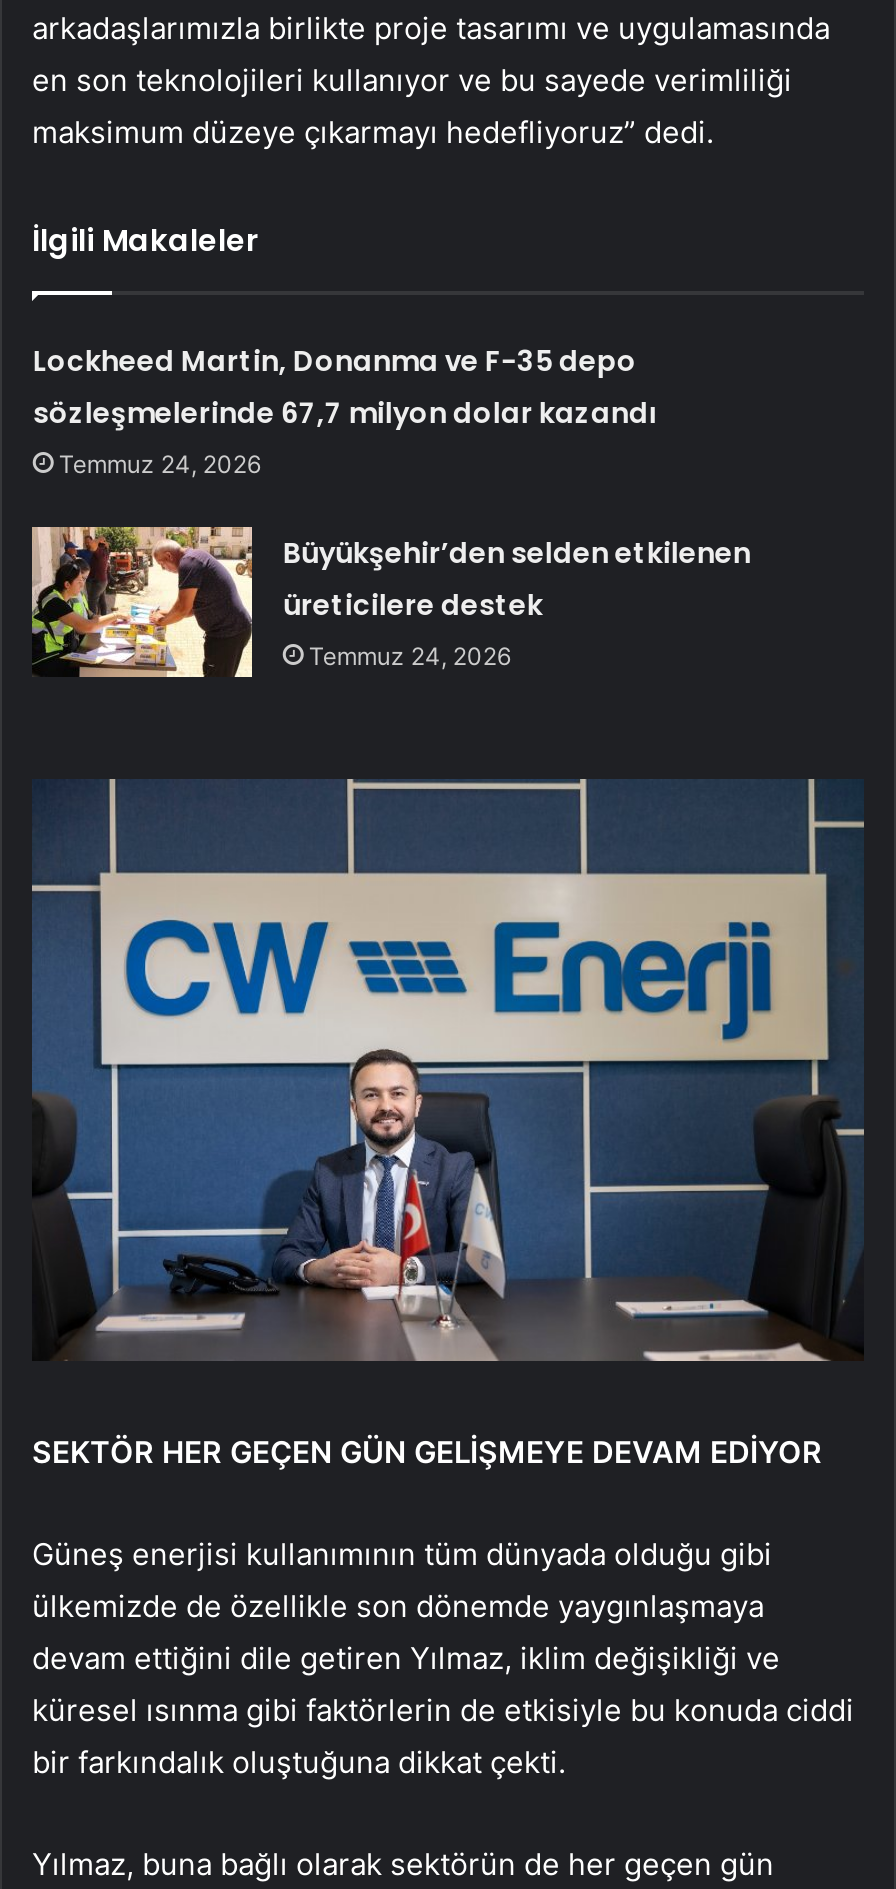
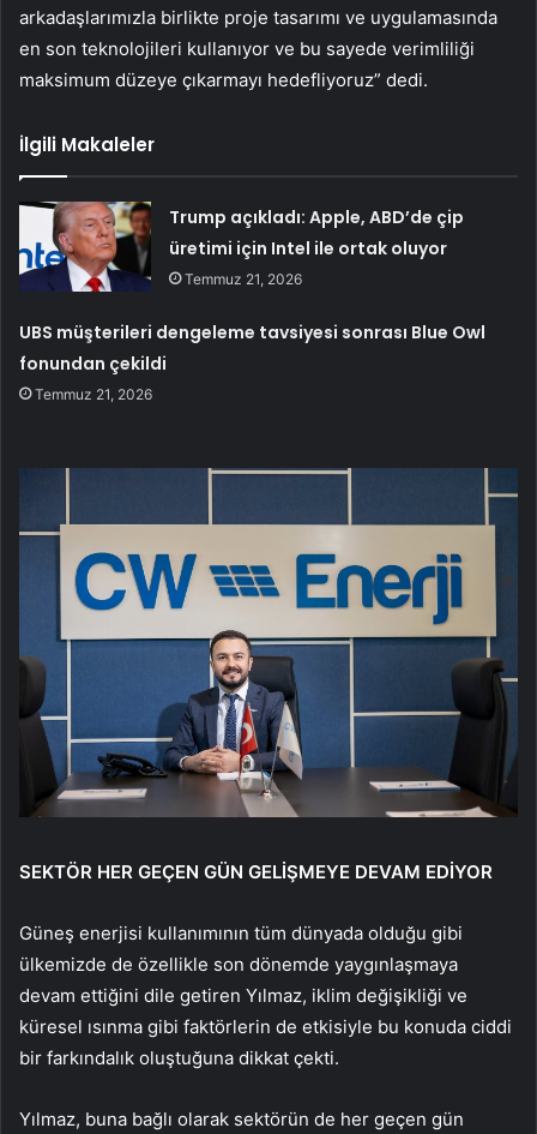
- Lockheed Martin, Donanma ve F-35 depo
- sözleşmelerinde 67,7 milyon dolar kazandı
- Temmuz 24, 2026
+ Trump açıkladı: Apple, ABD’de çip
+ üretimi için Intel ile ortak oluyor
+ Temmuz 21, 2026

- Büyükşehir’den selden etkilenen
- üreticilere destek
- Temmuz 24, 2026
+ UBS müşterileri dengeleme tavsiyesi sonrası Blue Owl
+ fonundan çekildi
+ Temmuz 21, 2026
